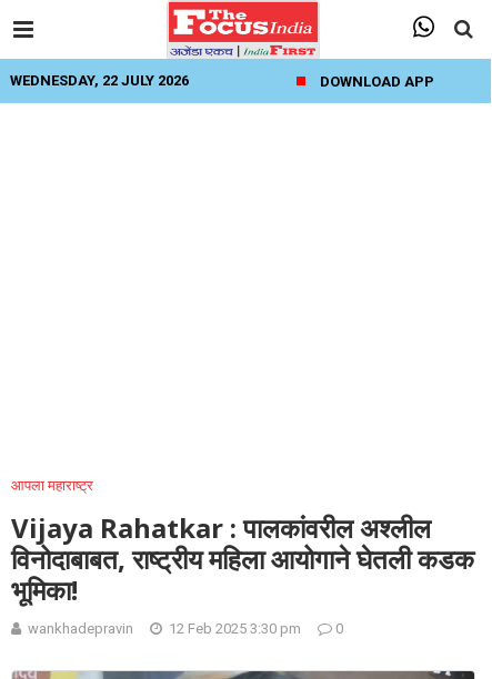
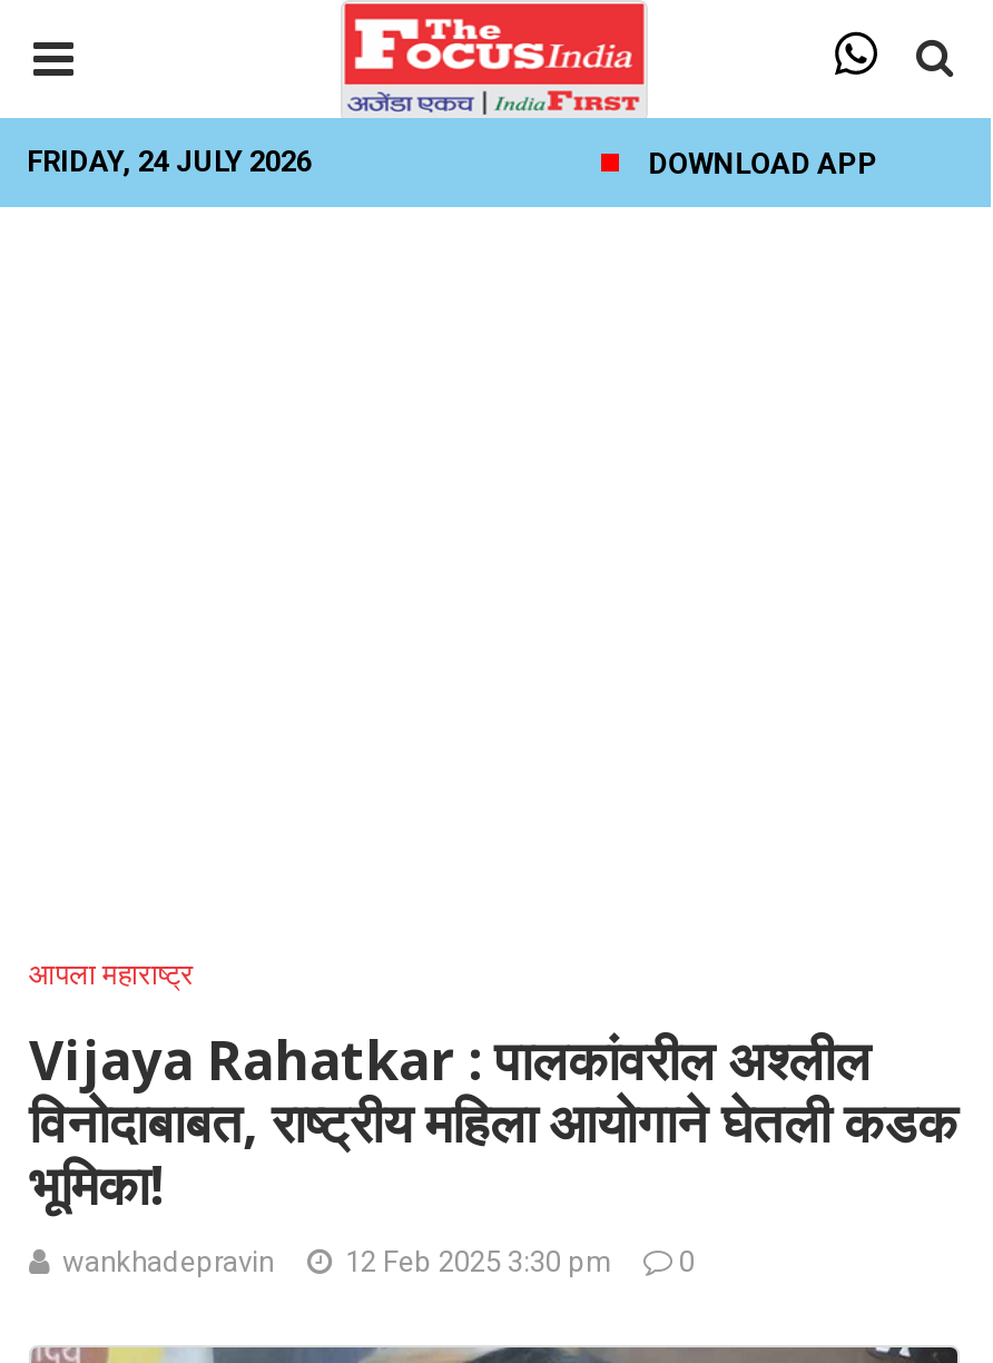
- WEDNESDAY, 22 JULY 2026
+ FRIDAY, 24 JULY 2026
